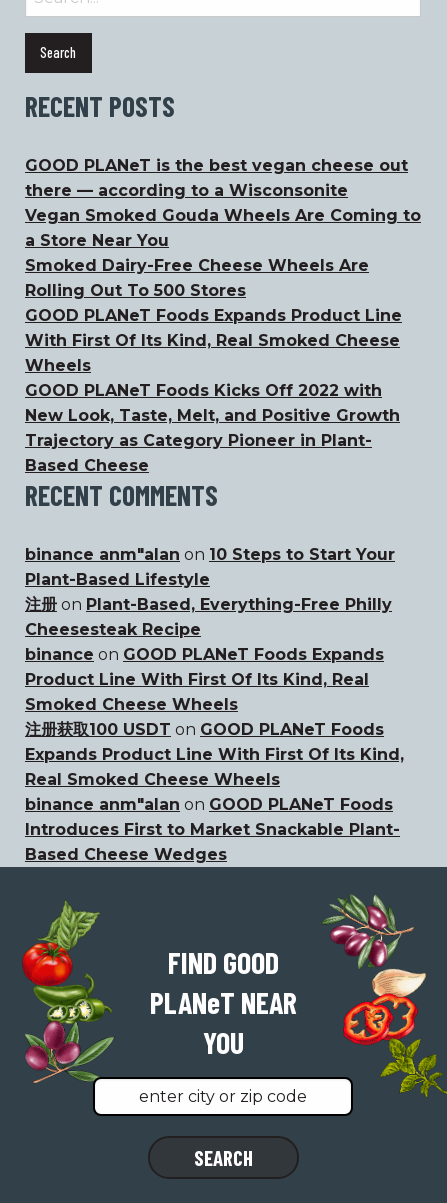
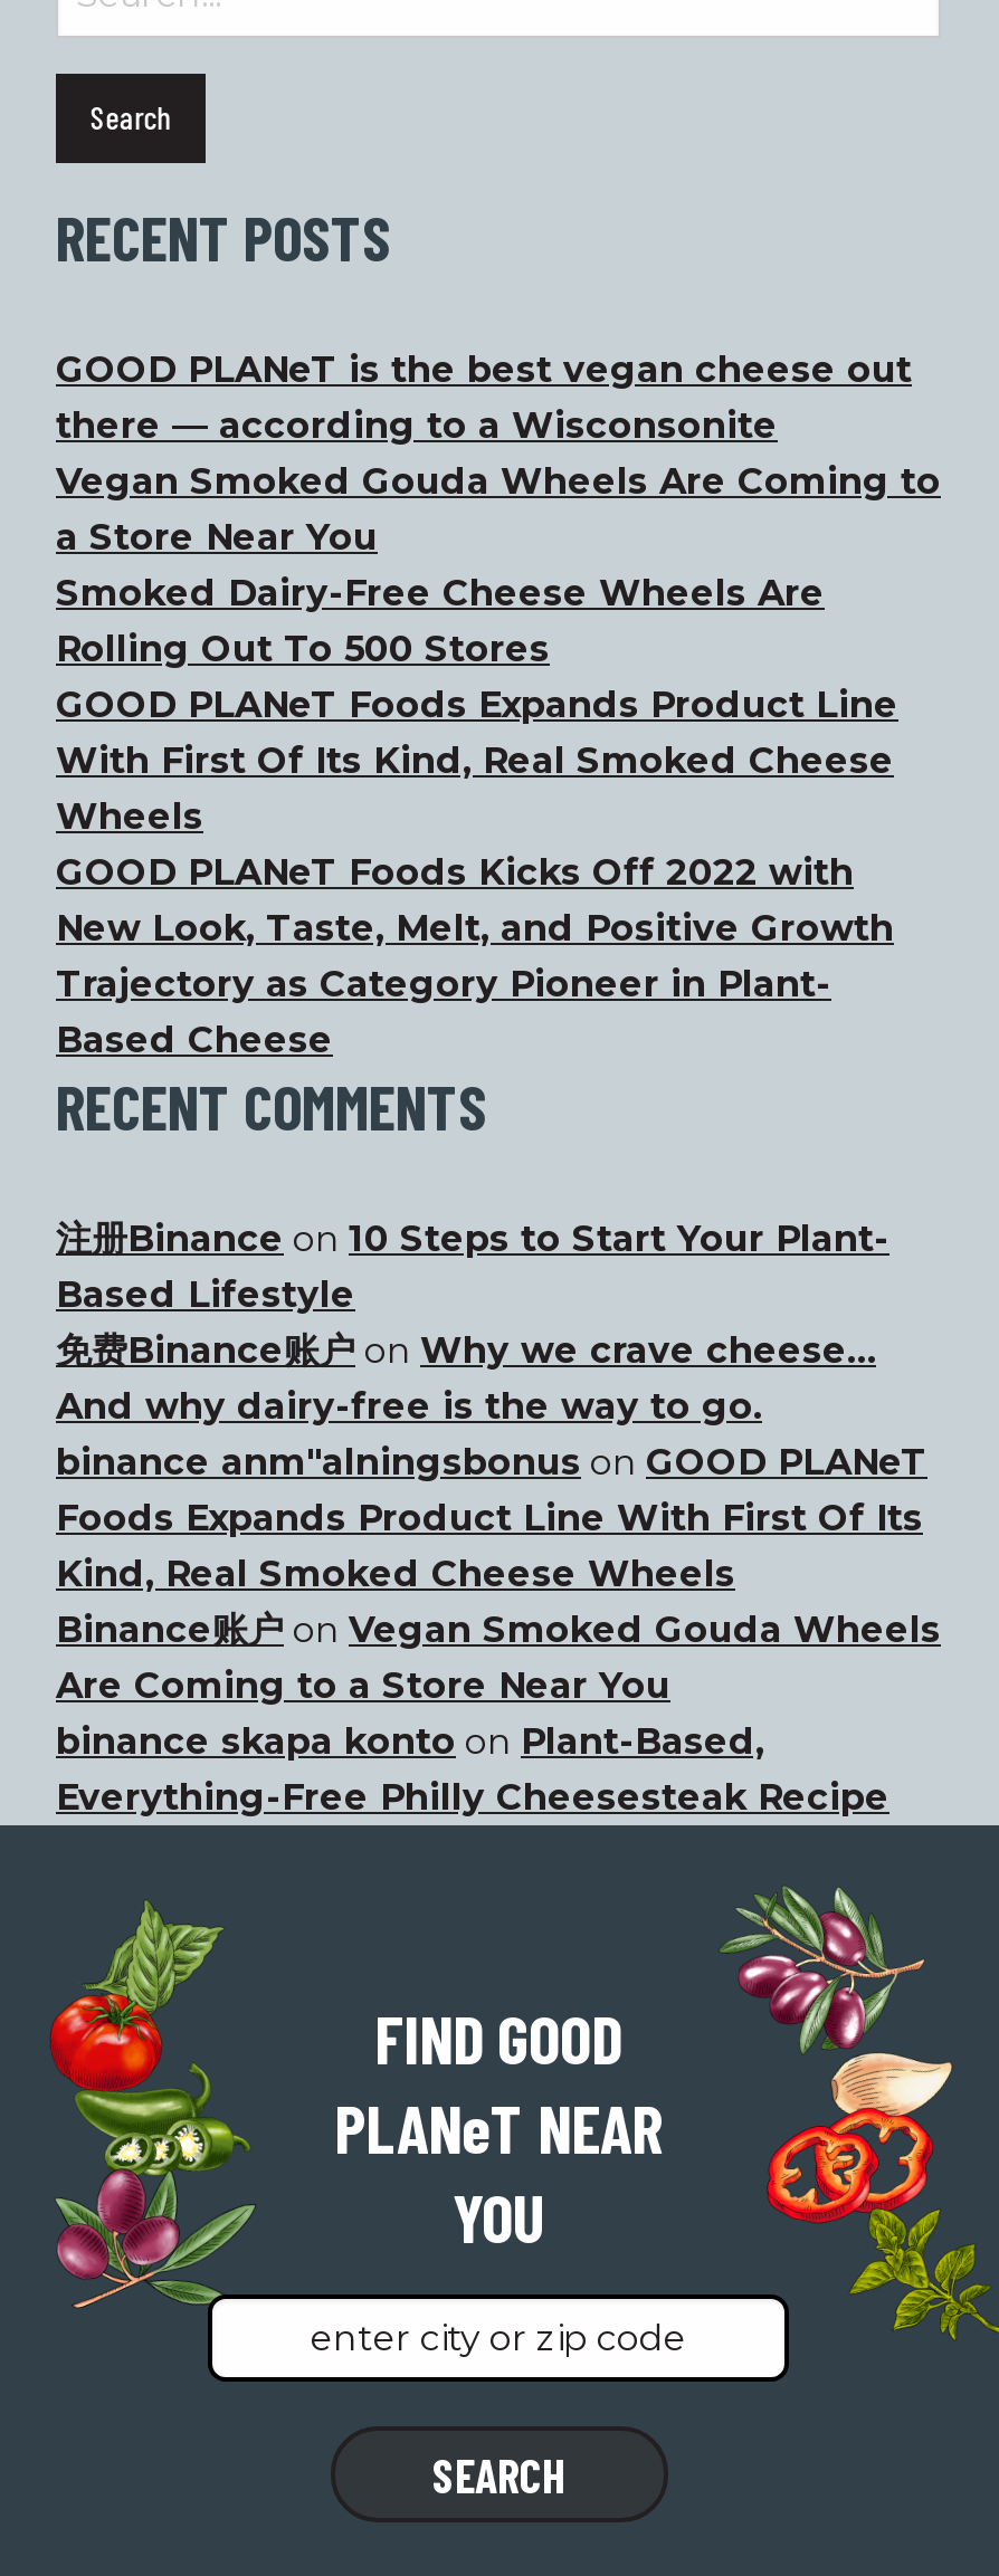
- binance anm"alan on 10 Steps to Start Your
- Plant-Based Lifestyle
- 注册on Plant-Based, Everything-Free Philly
- Cheesesteak Recipe
- binance on GOOD PLANeT Foods Expands
- Product Line With First Of Its Kind, Real
- Smoked Cheese Wheels
- 注册获取100 USDT on GOOD PLANeT Foods
- Expands Product Line With First Of Its Kind,
- Real Smoked Cheese Wheels
- binance anm"alan on GOOD PLANeT Foods
- Introduces First to Market Snackable Plant-
- Based Cheese Wedges
+ 注册Binance on 10 Steps to Start Your Plant-
+ Based Lifestyle
+ 免费Binance账户on Why we crave cheese…
+ And why dairy-free is the way to go.
+ binance anm"alningsbonus on GOOD PLANeT
+ Foods Expands Product Line With First Of Its
+ Kind, Real Smoked Cheese Wheels
+ Binance账户on Vegan Smoked Gouda Wheels
+ Are Coming to a Store Near You
+ binance skapa konto on Plant-Based,
+ Everything-Free Philly Cheesesteak Recipe
